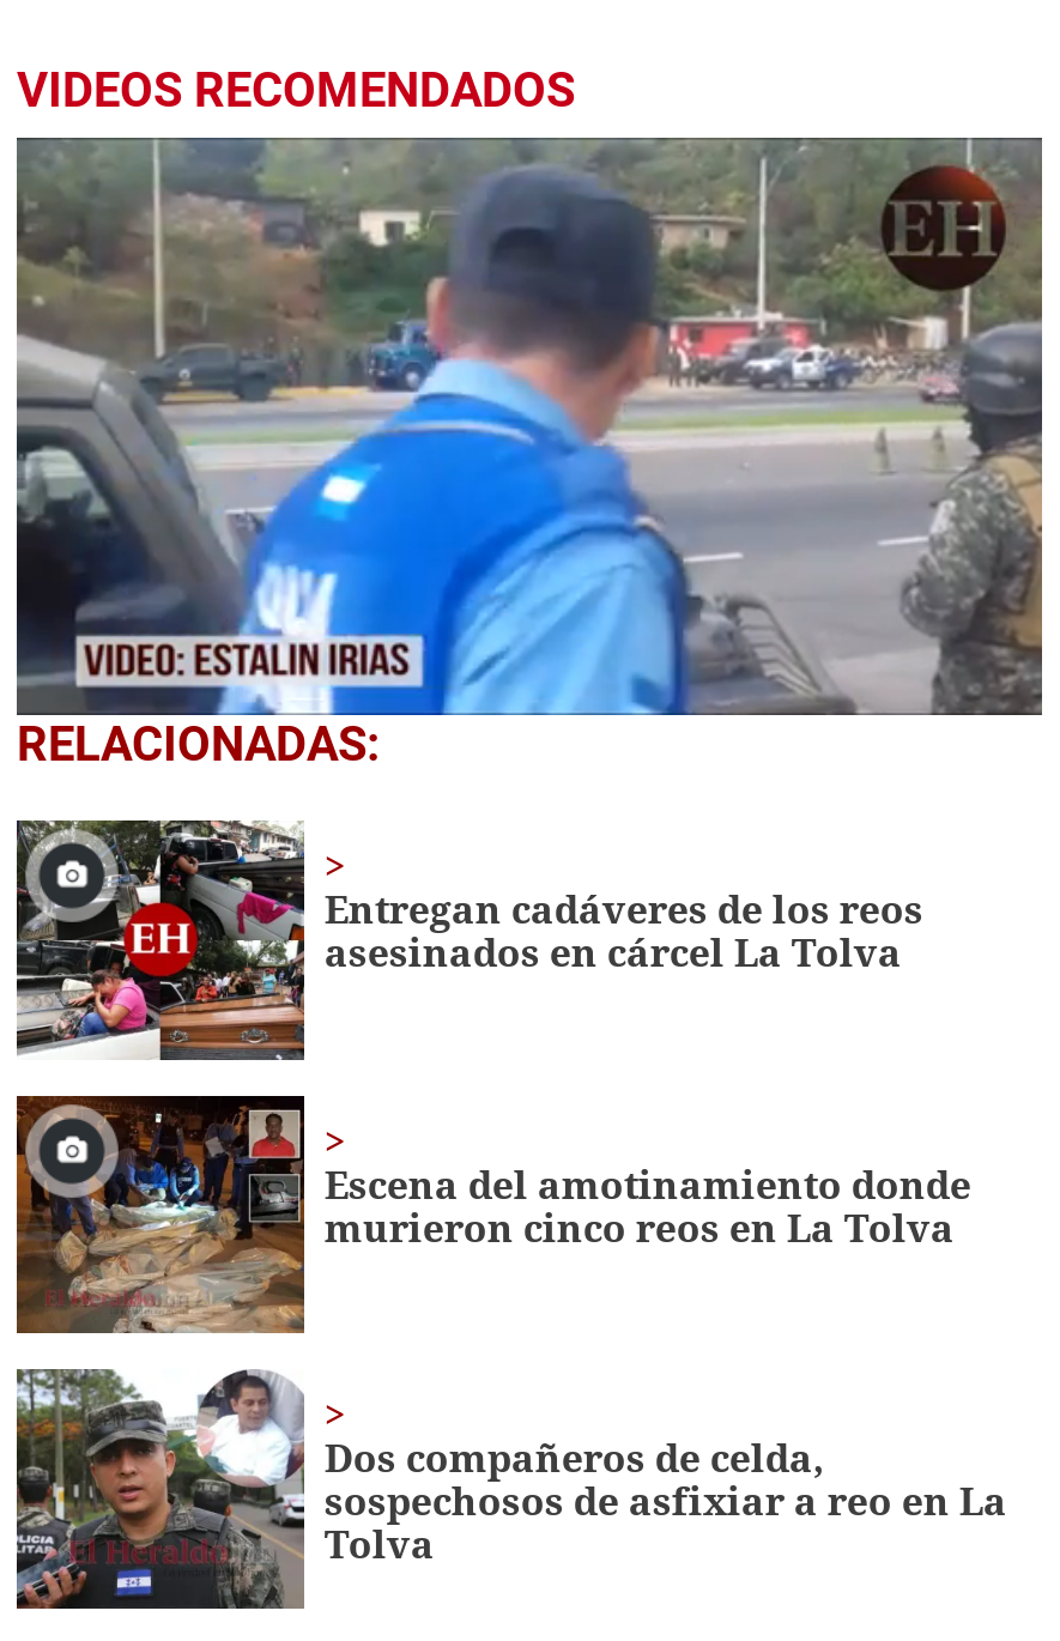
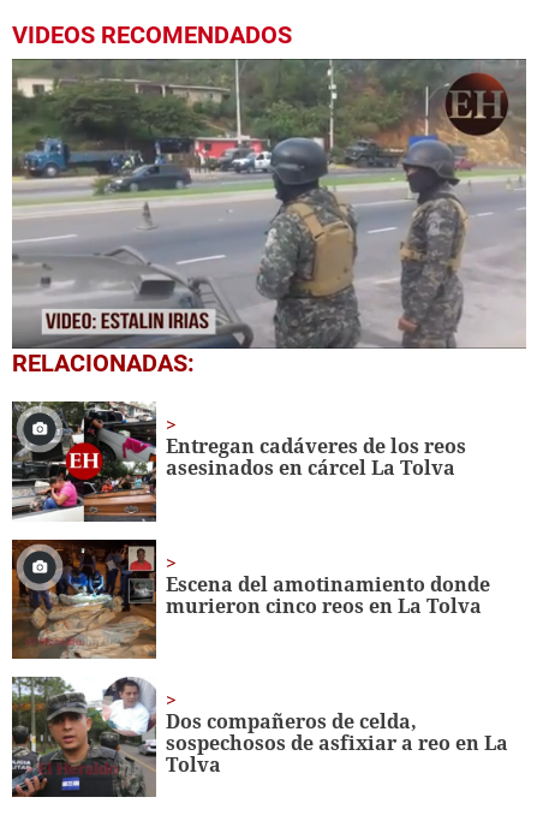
- [image]
+ [image]
